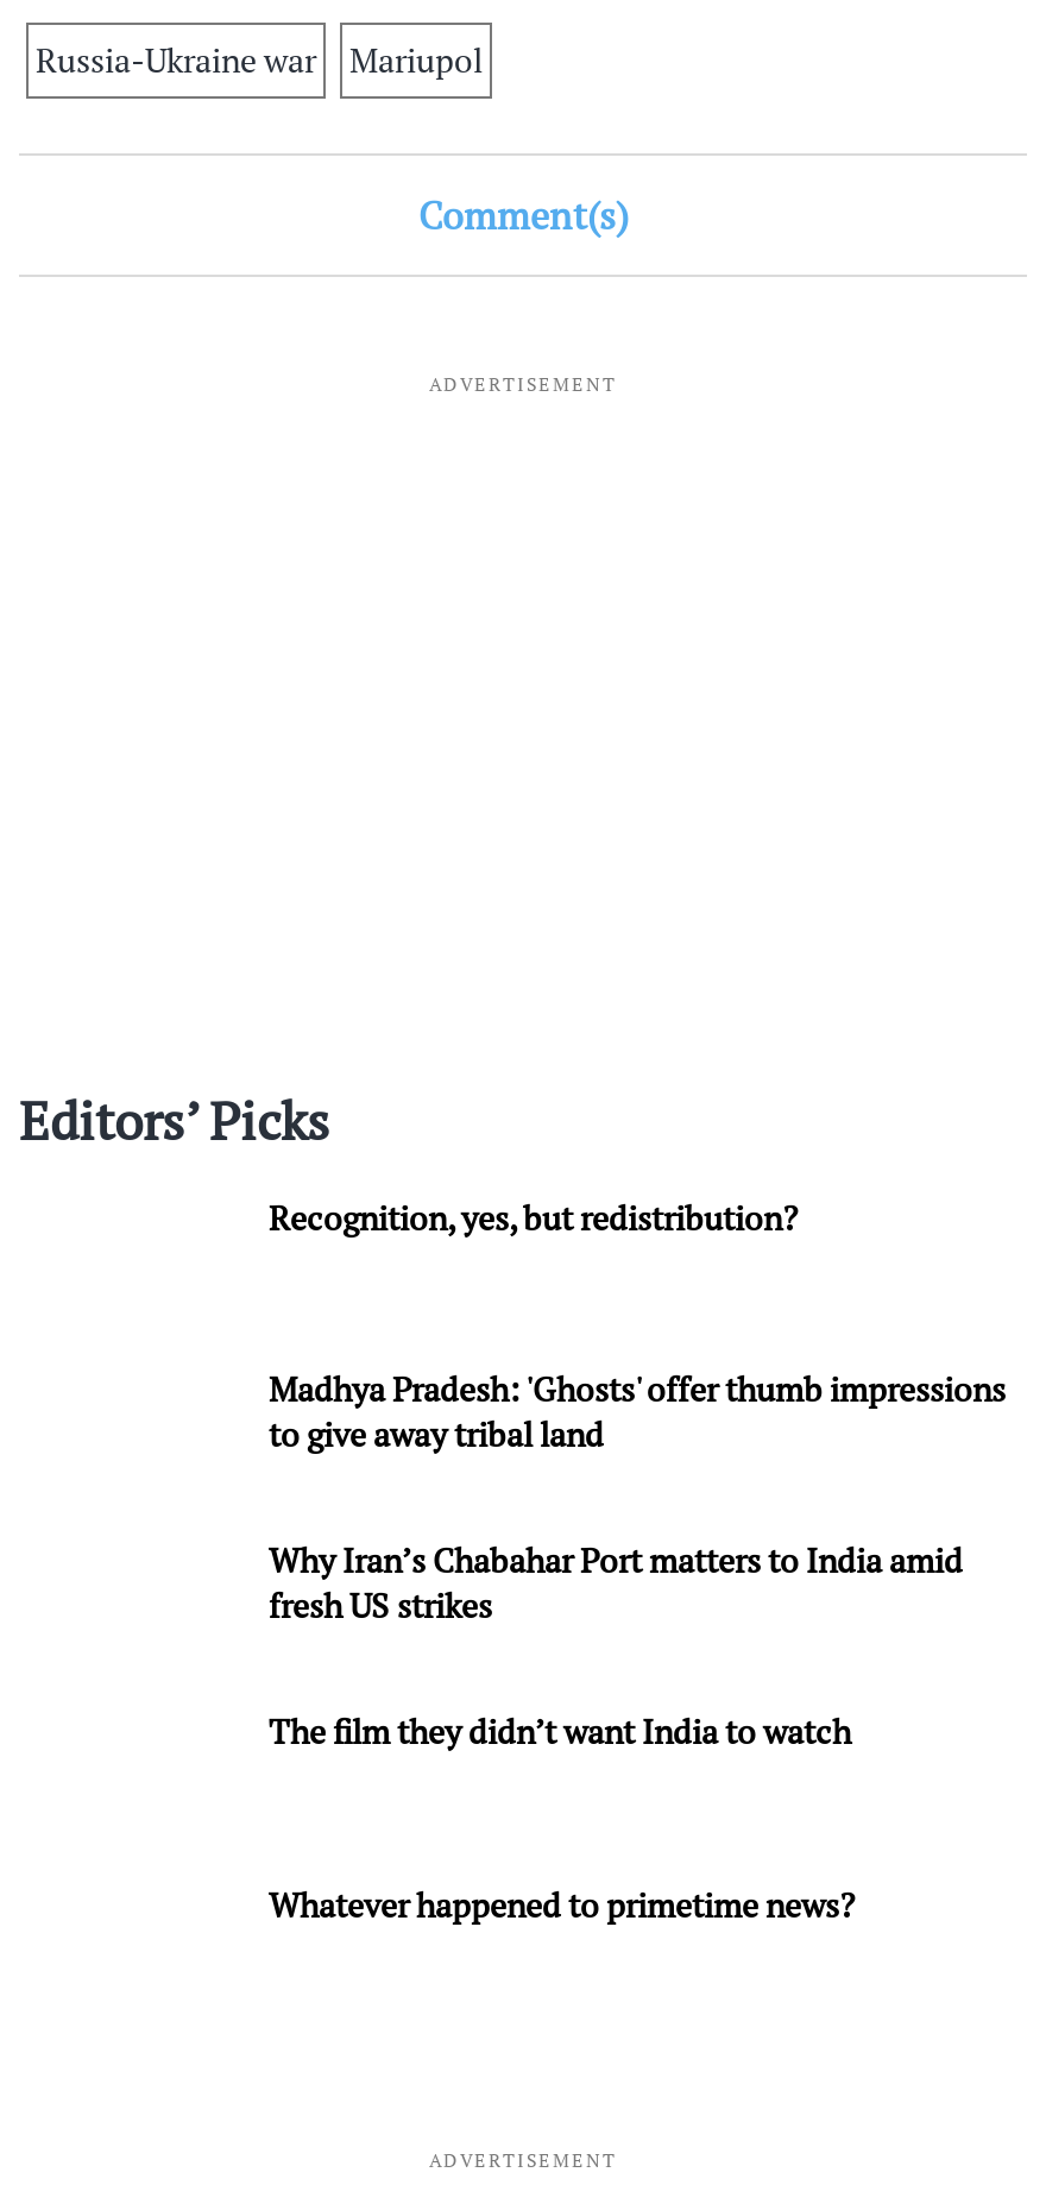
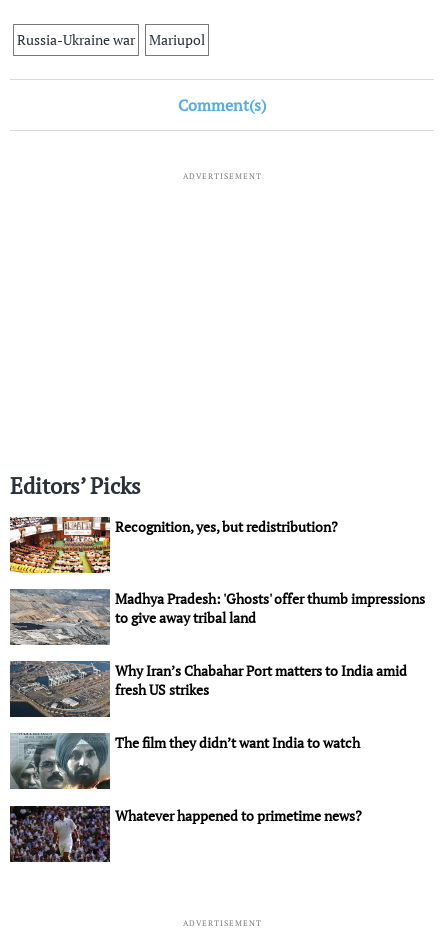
+ [image]

+ [image]

+ [image]

+ [image]

+ [image]
